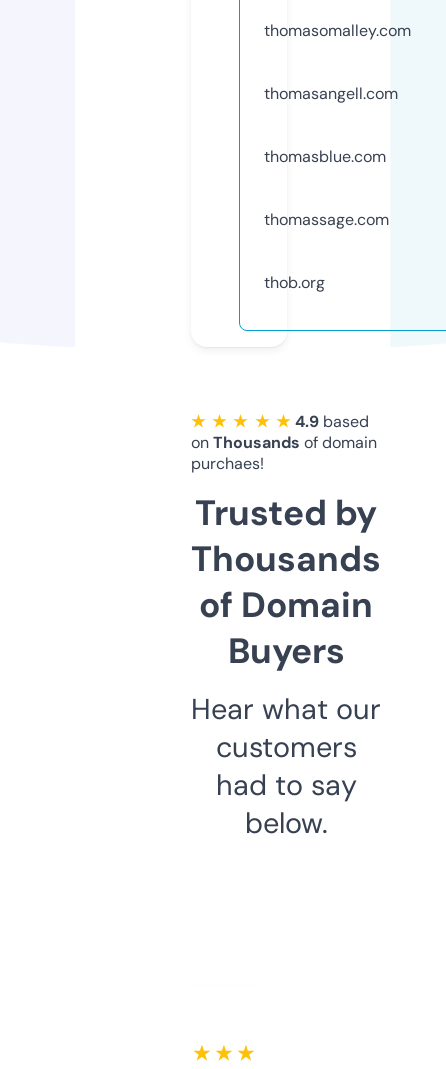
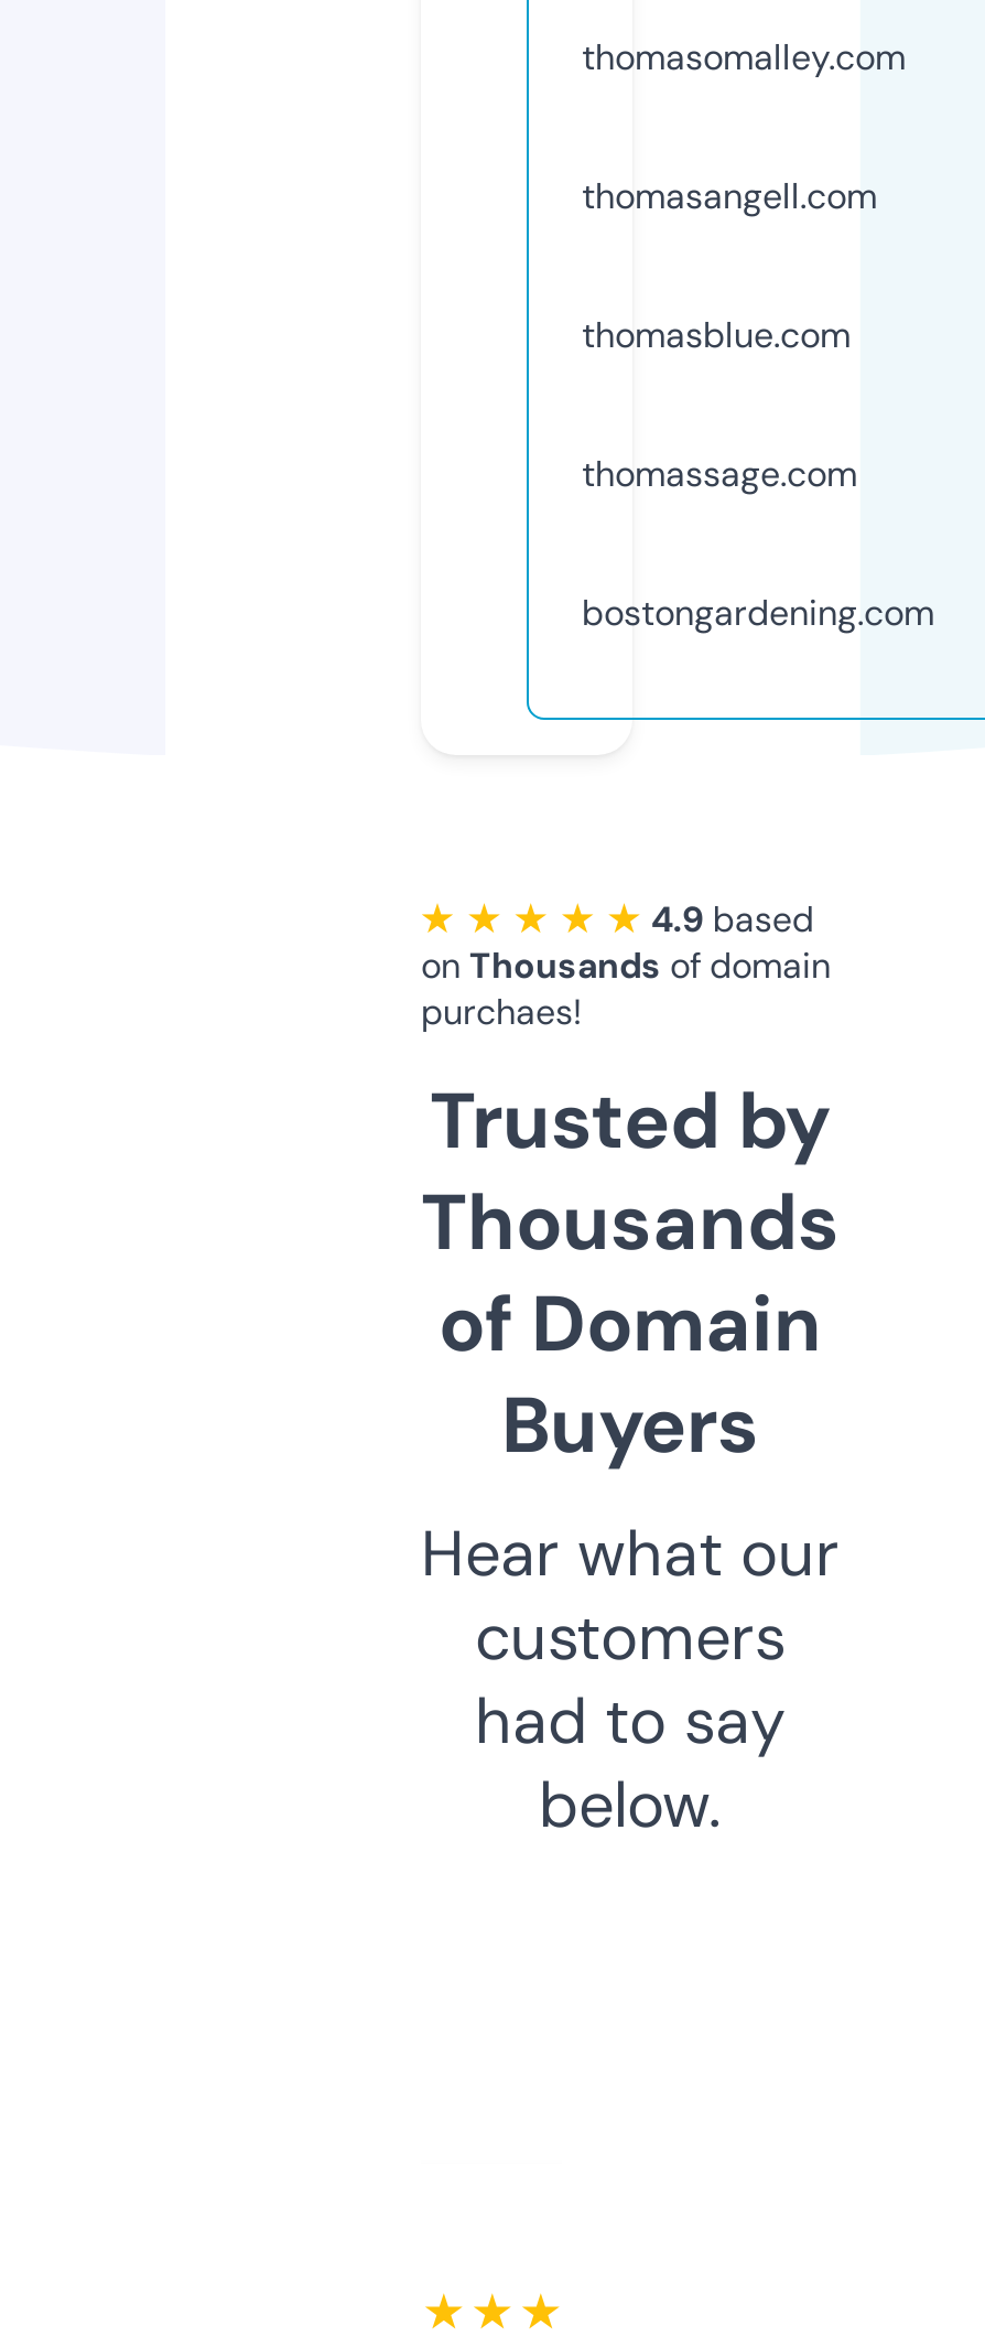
- thob.org
+ bostongardening.com
